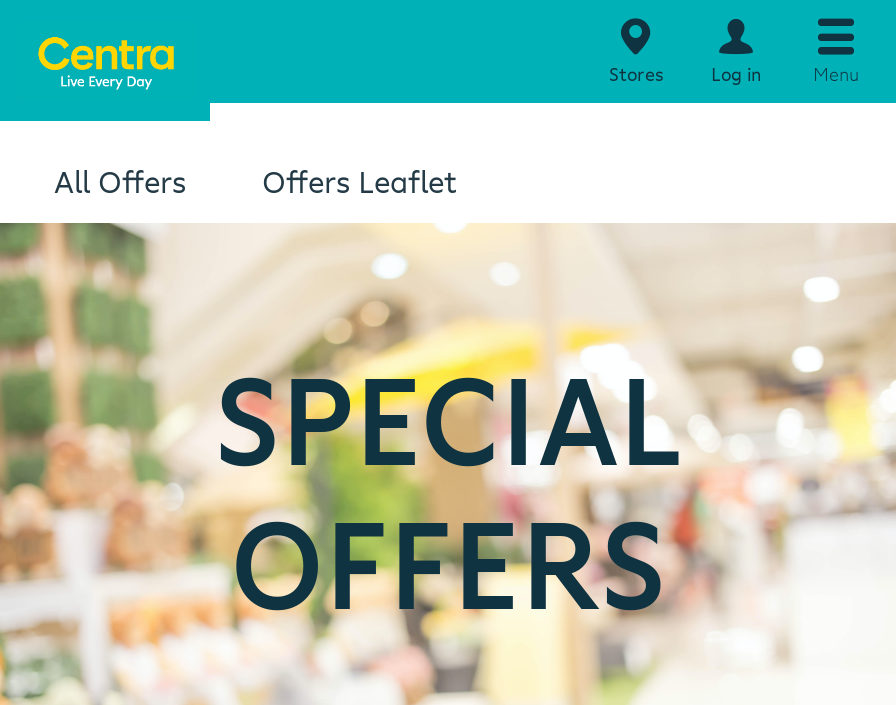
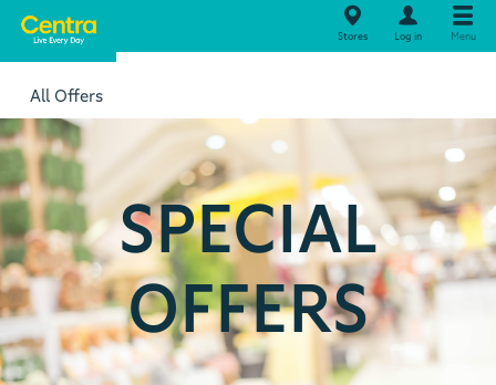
- Offers Leaflet
